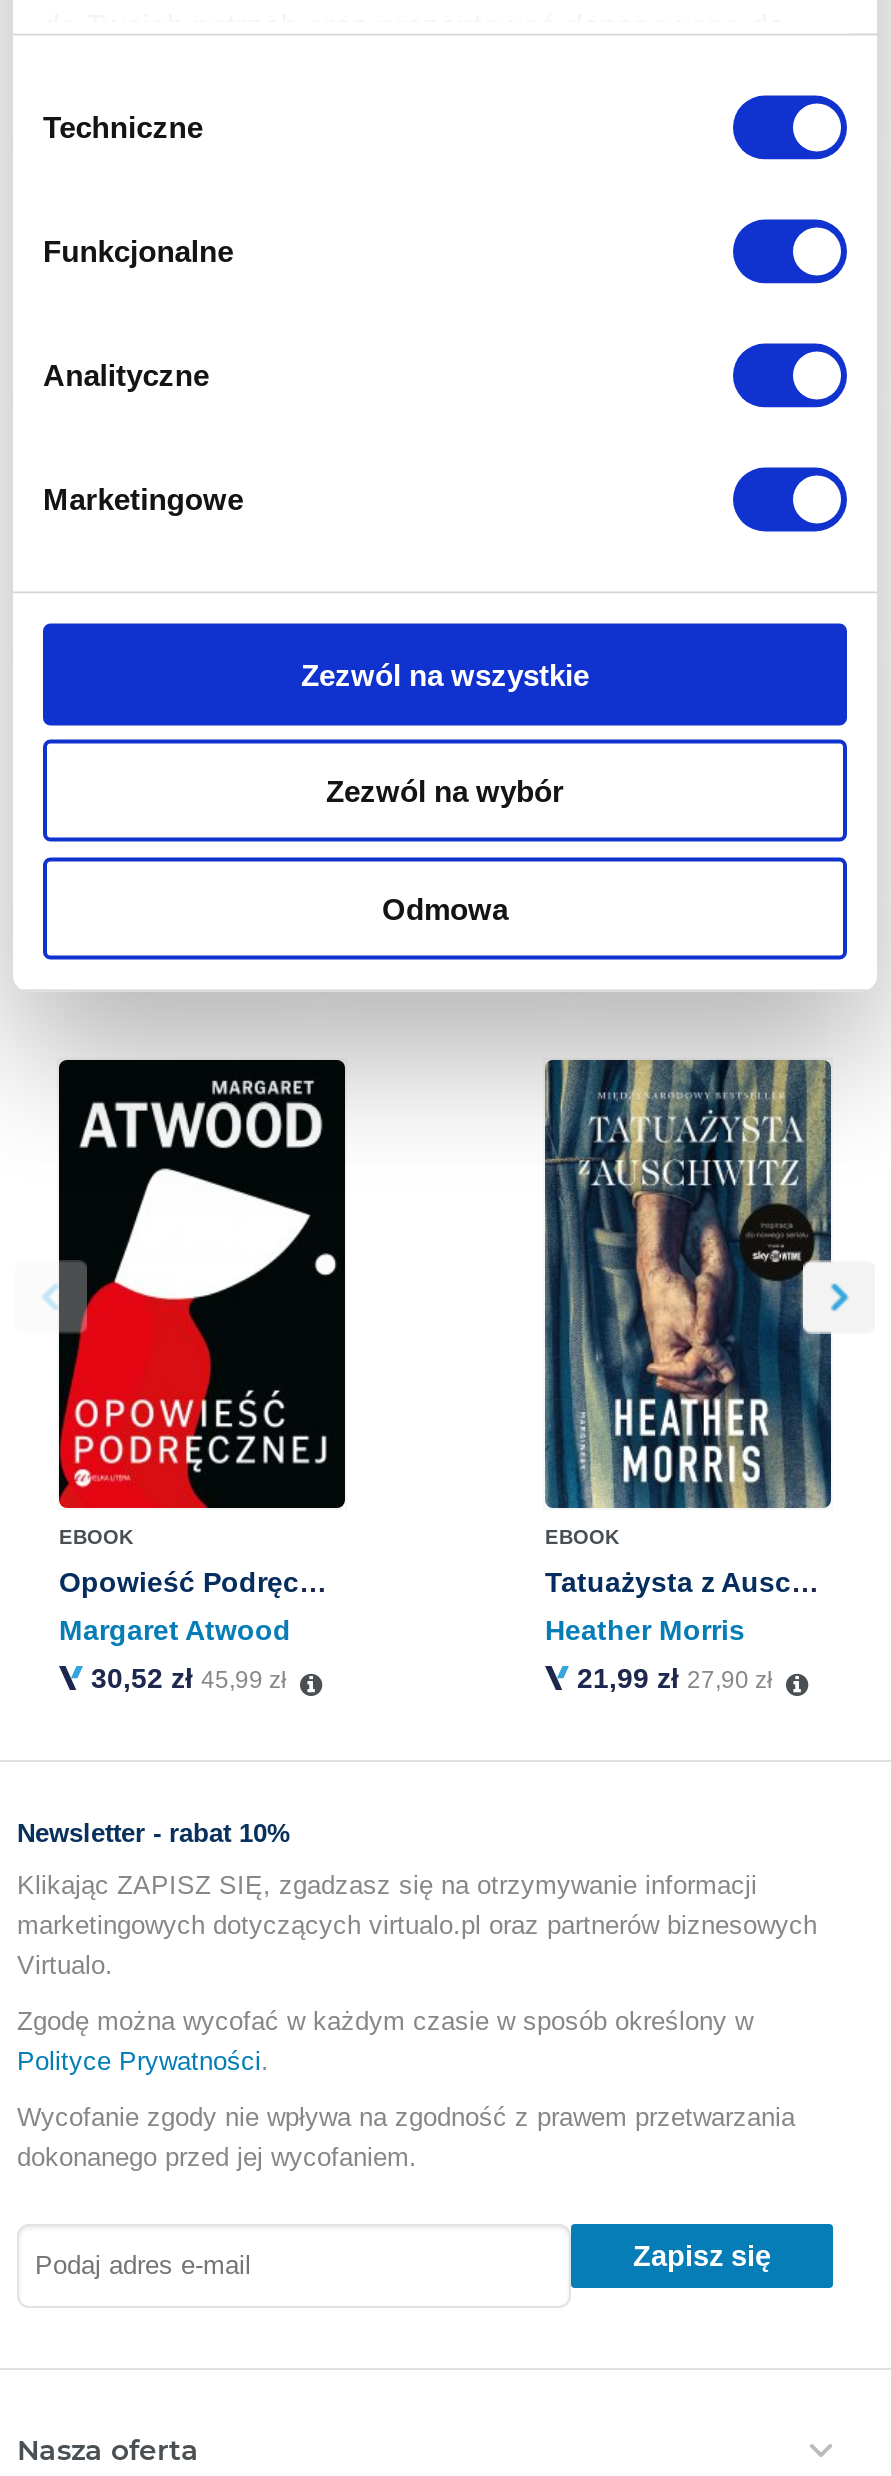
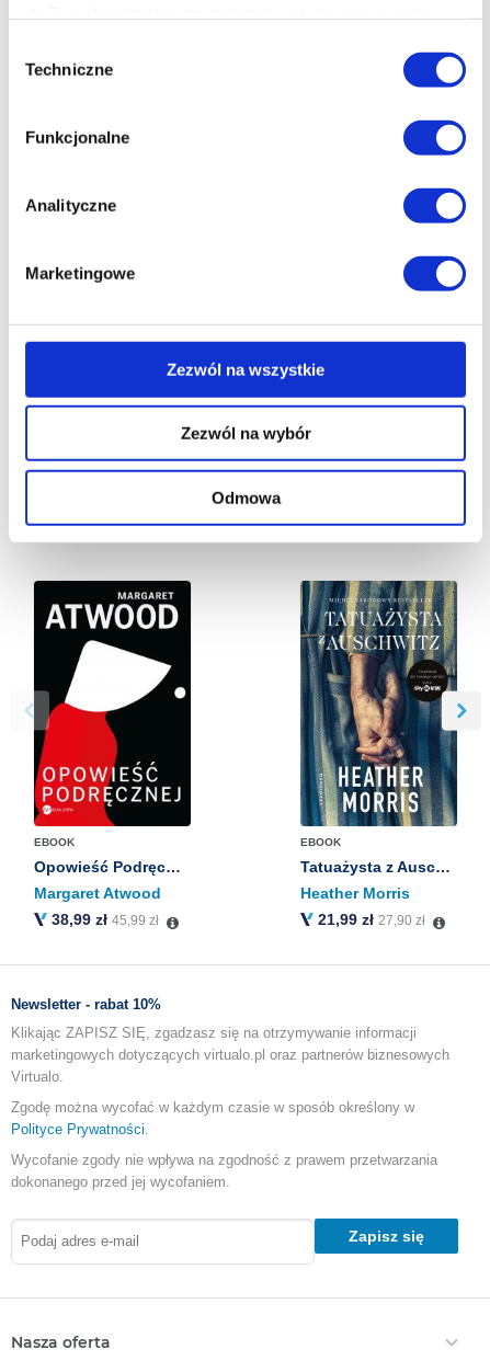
- 30,52 zł 45,99 zł
+ 38,99 zł 45,99 zł
